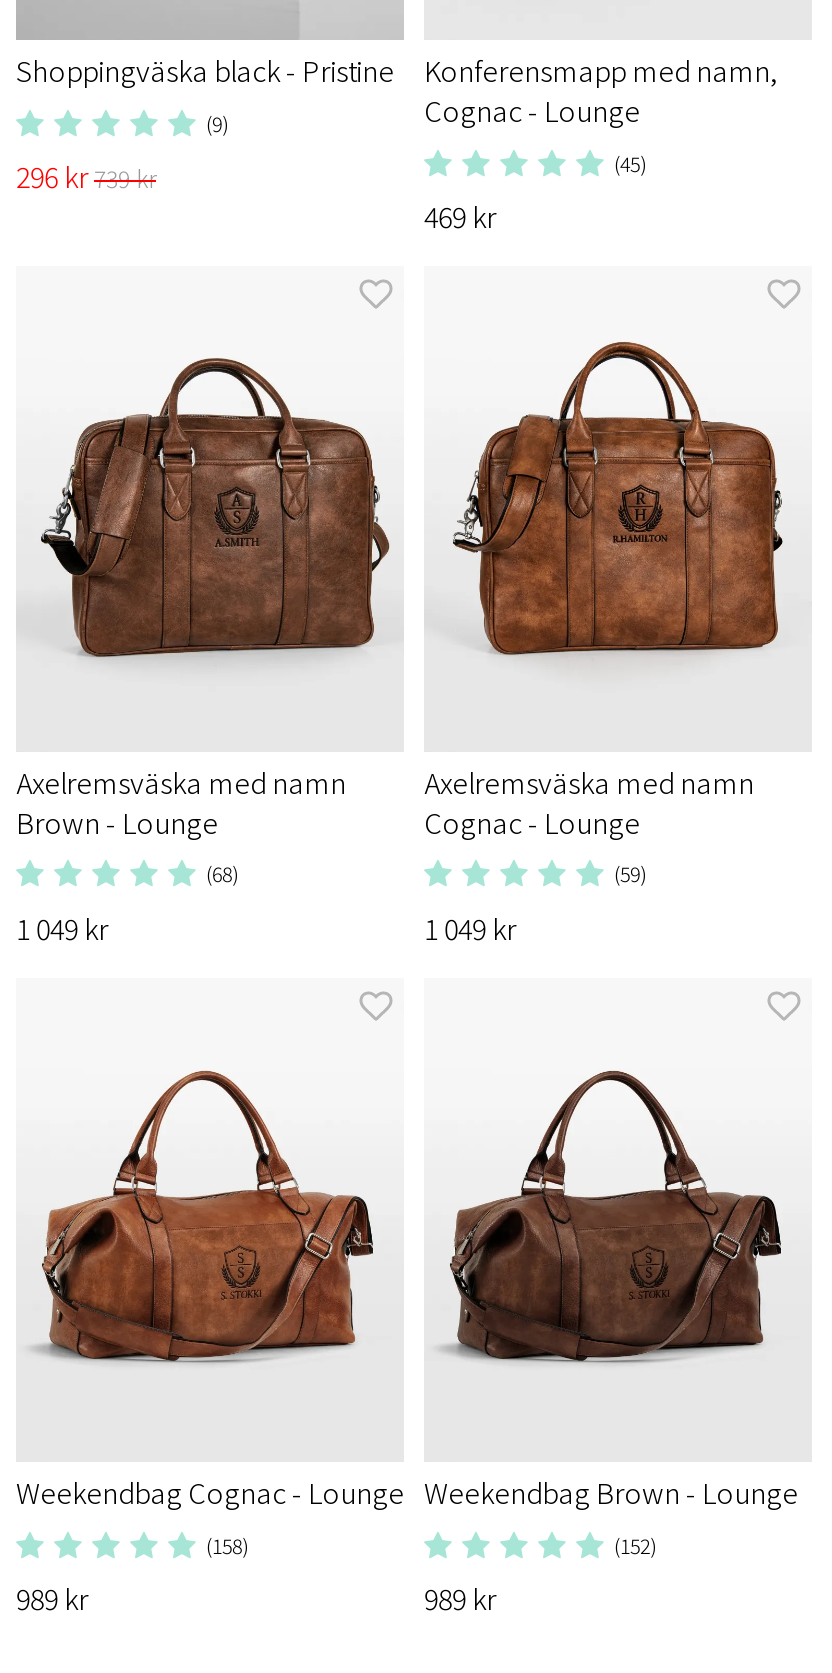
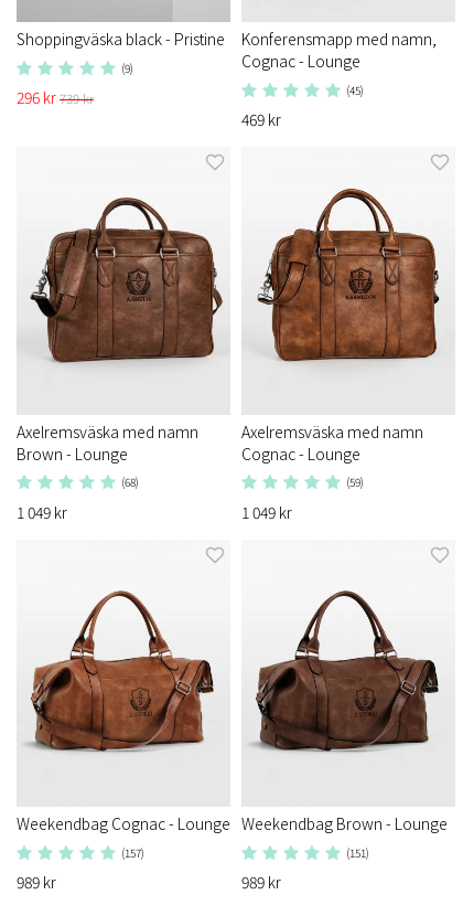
- (158)
+ (157)

- (152)
+ (151)
